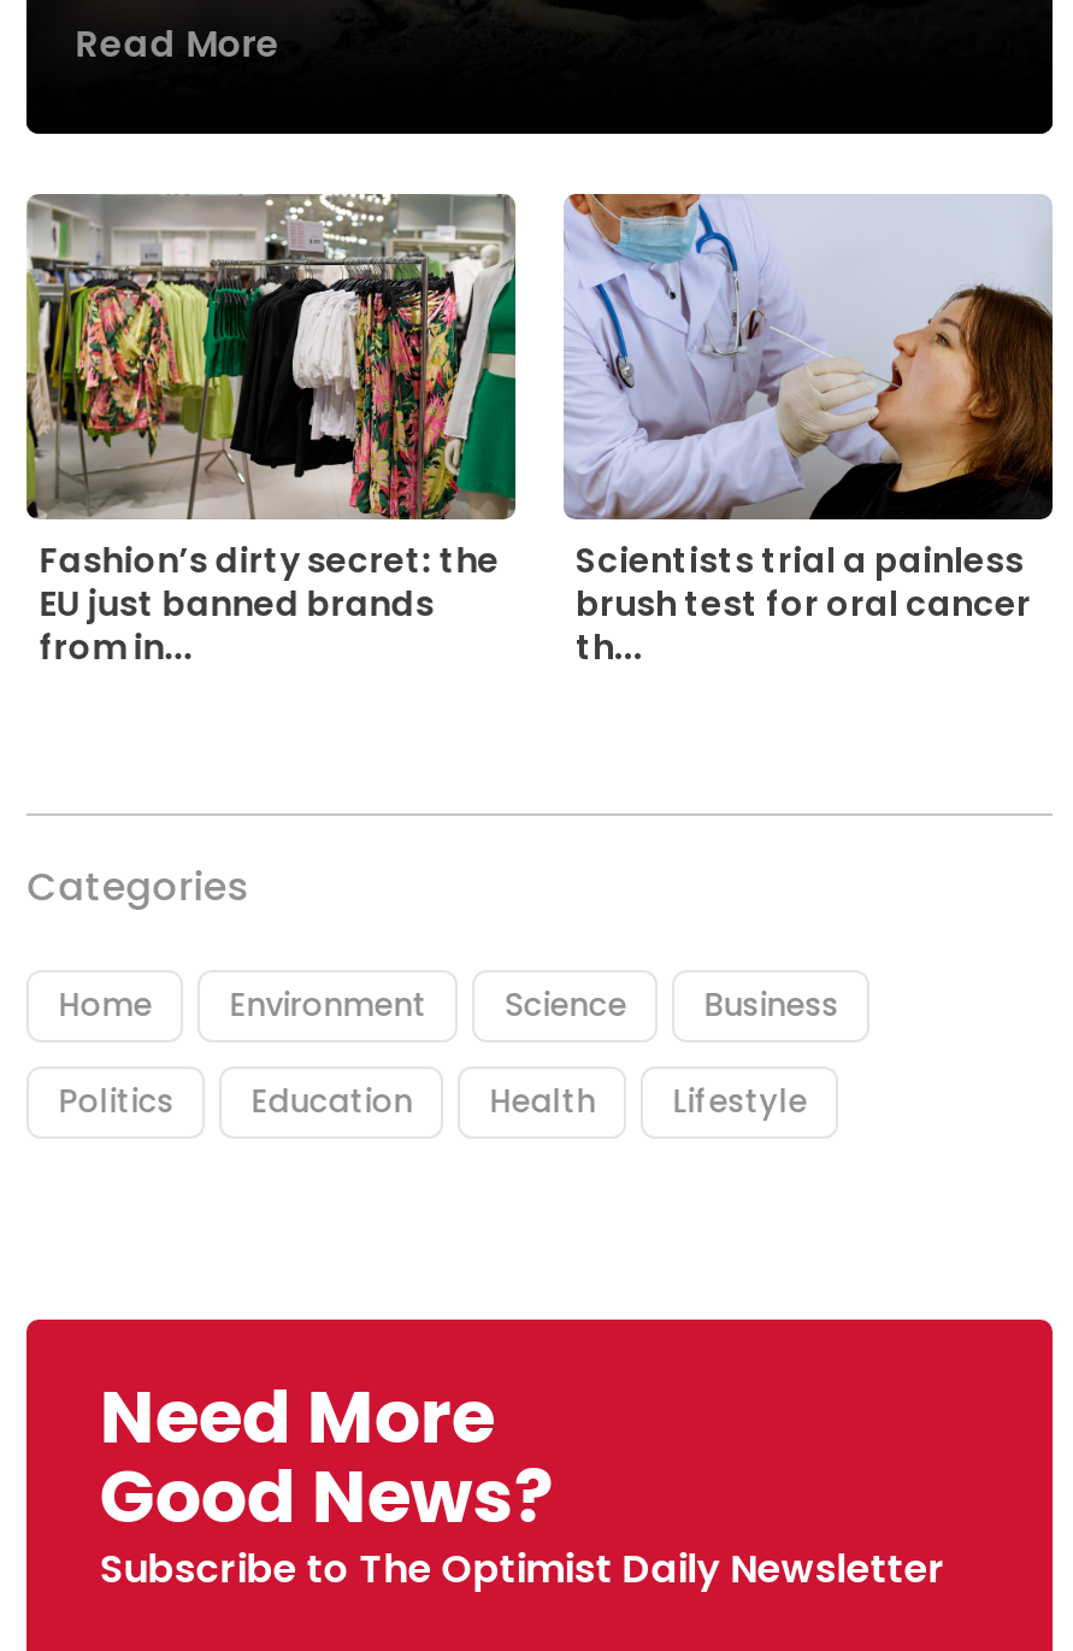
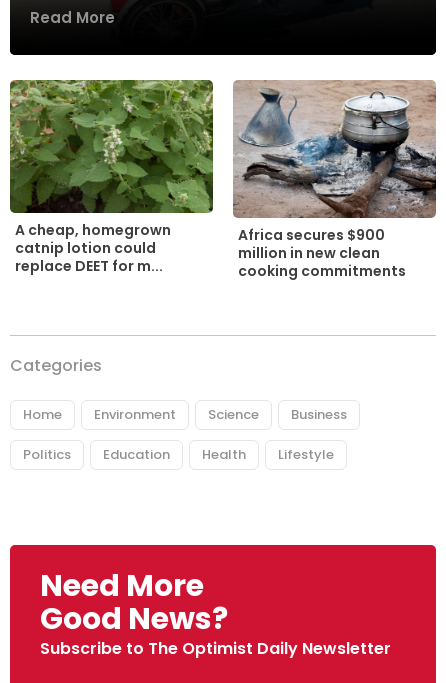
- [image]
- Fashion’s dirty secret: the
- EU just banned brands
- from in...
+ [image]
+ A cheap, homegrown
+ catnip lotion could
+ replace DEET for m...

- [image]
- Scientists trial a painless
- brush test for oral cancer
- th...
+ [image]
+ Africa secures $900
+ million in new clean
+ cooking commitments
